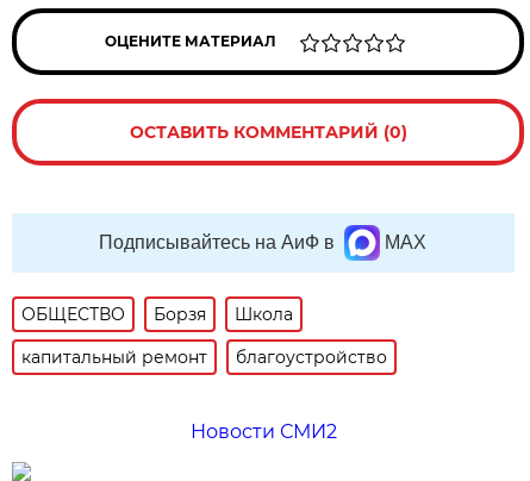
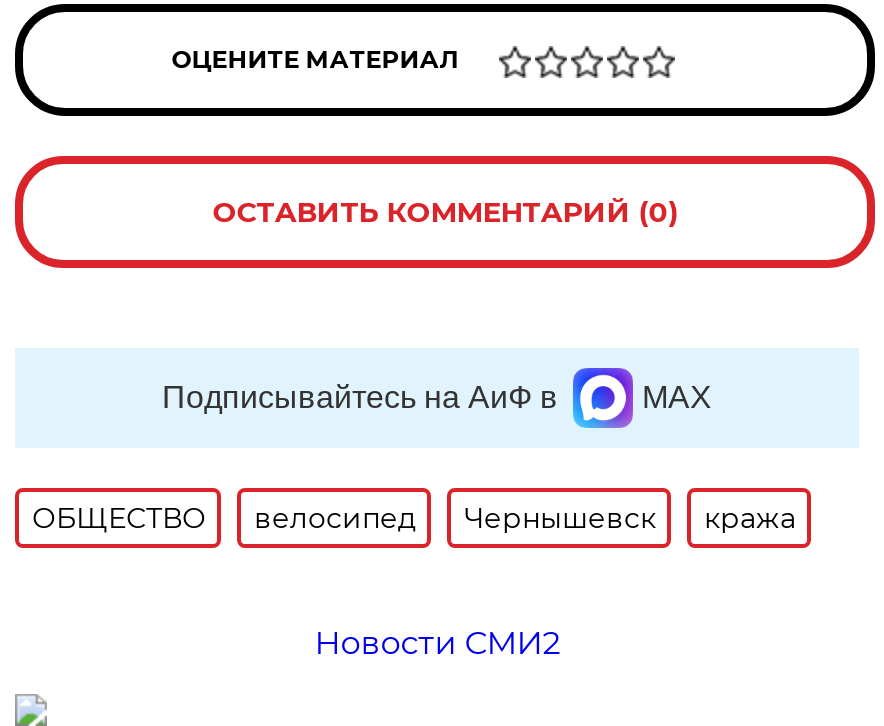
- Борзя
- Школа
- капитальный ремонт
- благоустройство
+ велосипед
+ Чернышевск
+ кража
